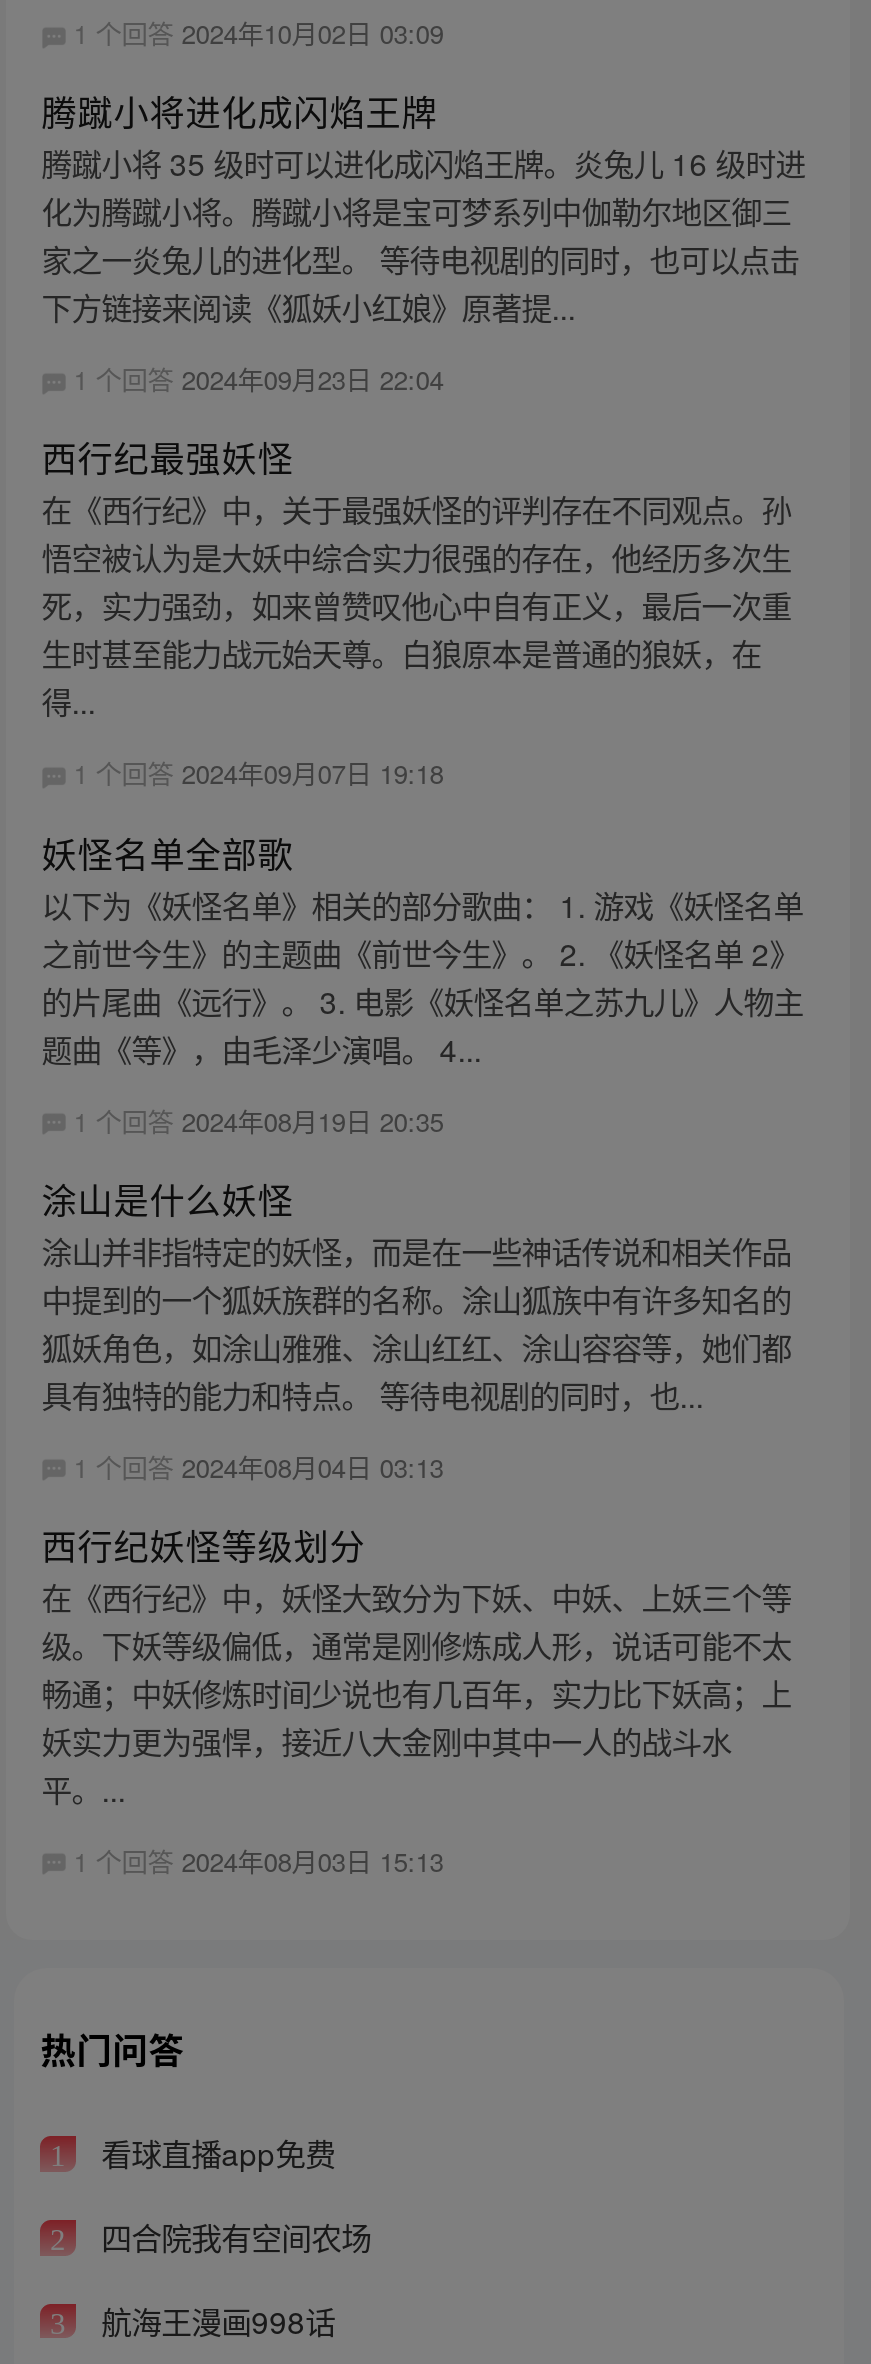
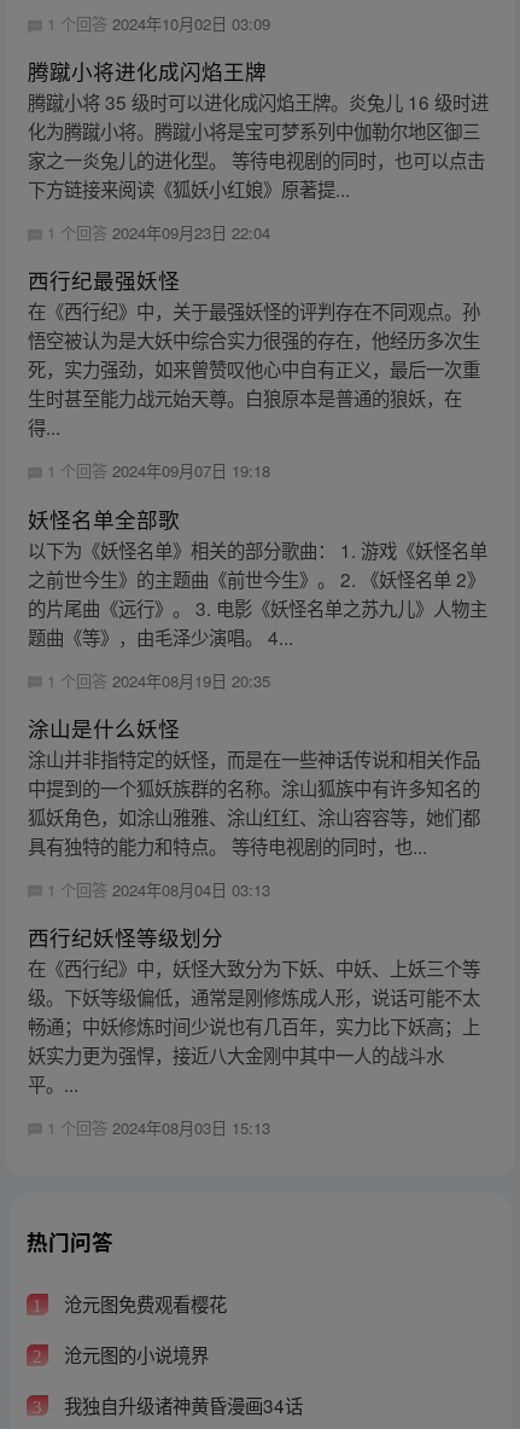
- 看球直播app免费
+ 沧元图免费观看樱花

- 四合院我有空间农场
+ 沧元图的小说境界

- 航海王漫画998话
+ 我独自升级诸神黄昏漫画34话
